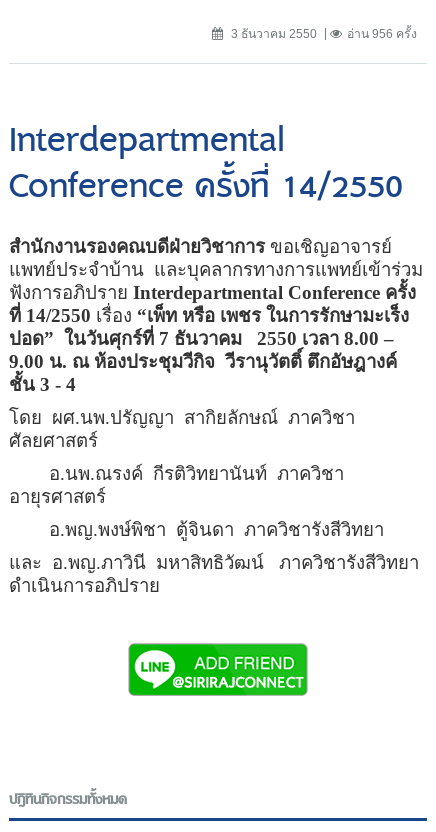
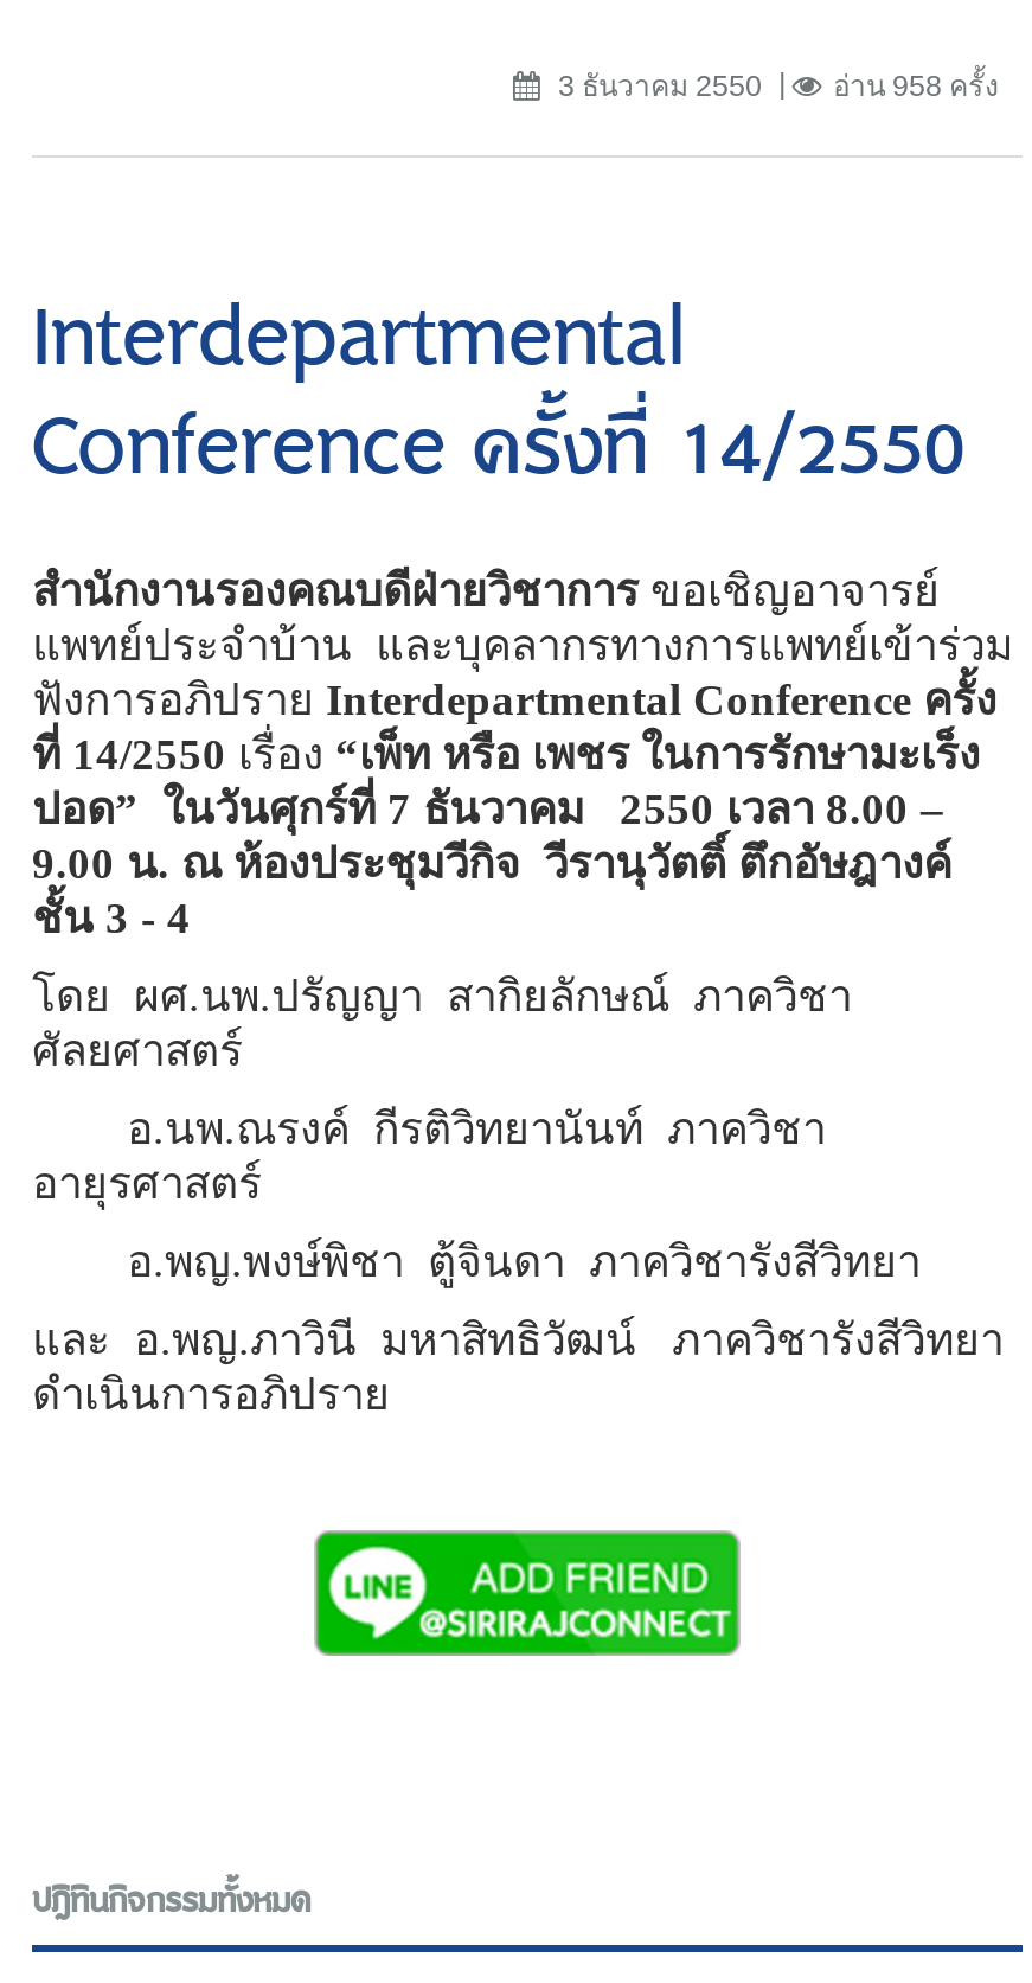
- อ่าน 956 ครั้ง
+ อ่าน 958 ครั้ง
